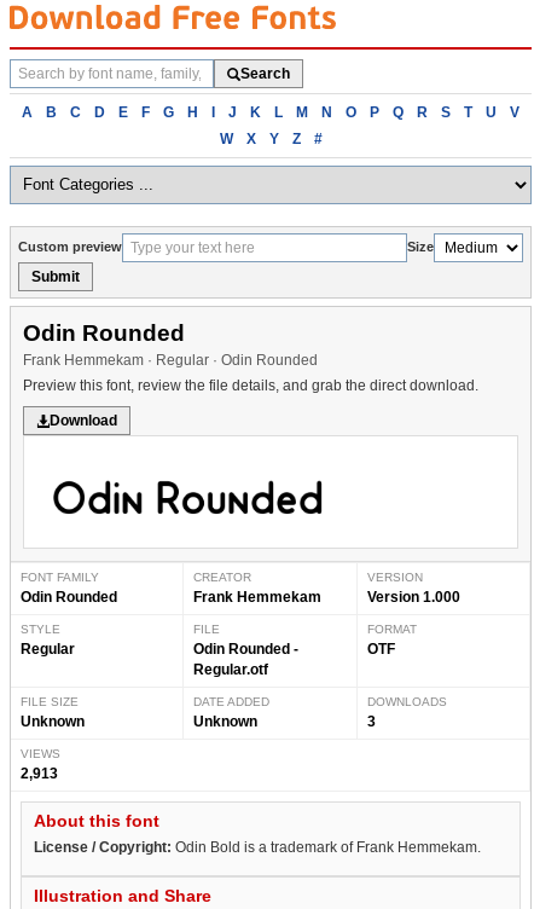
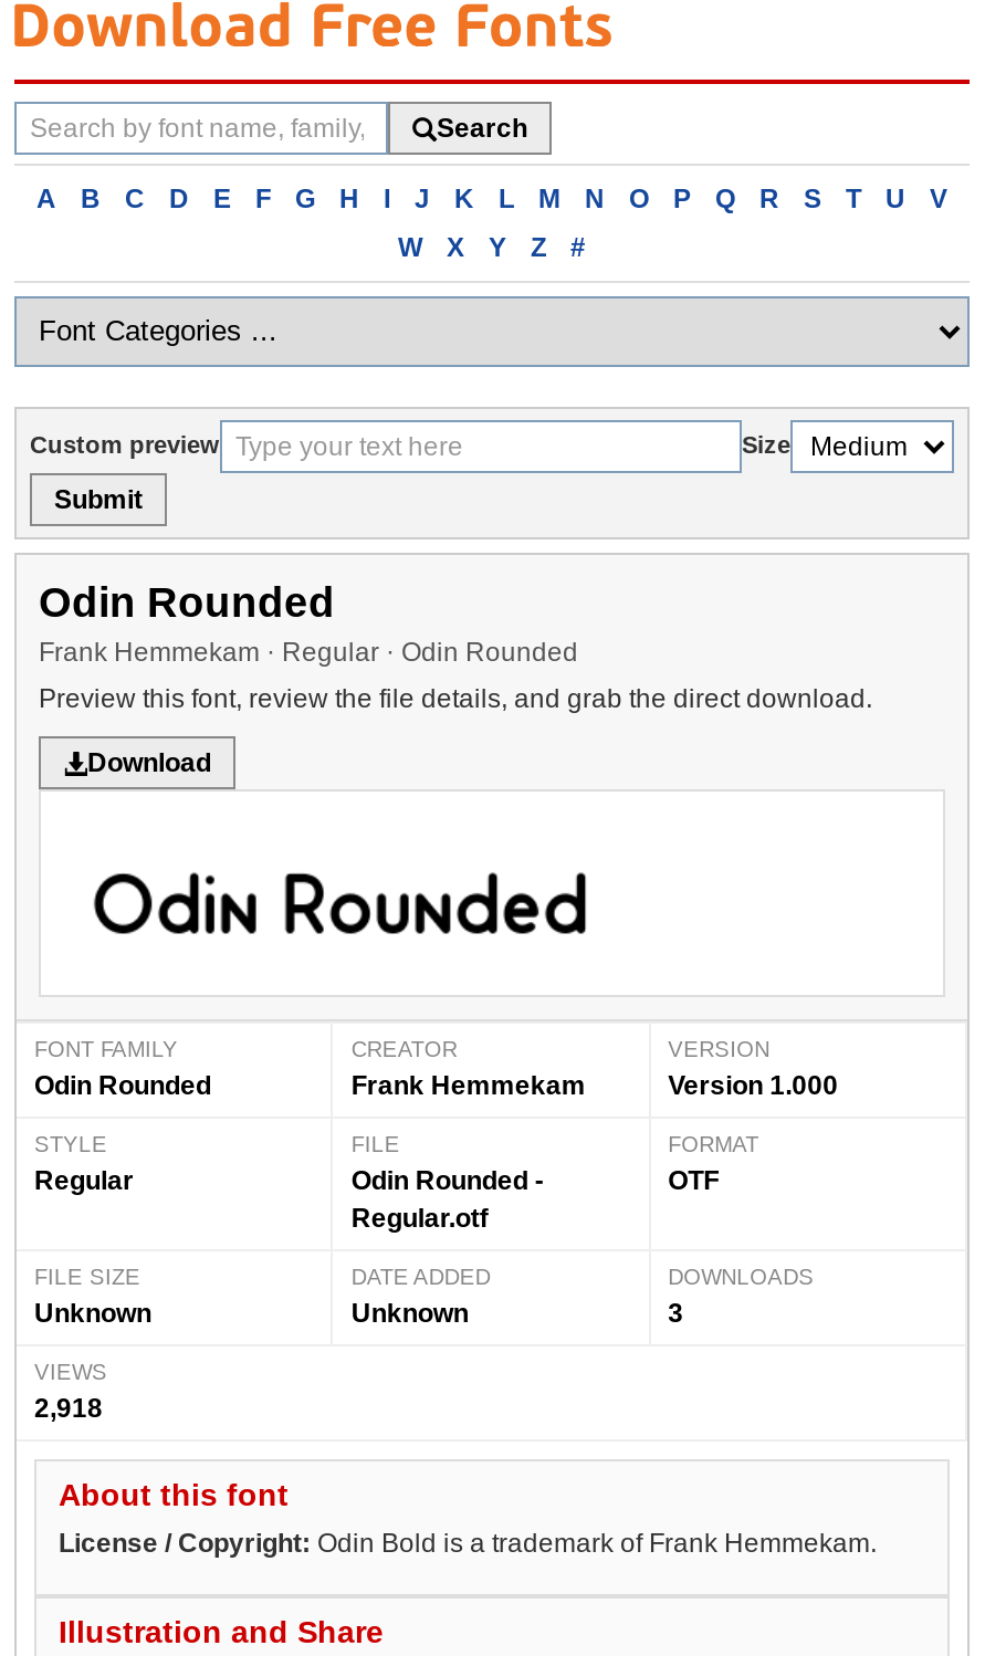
- 2,913
+ 2,918
